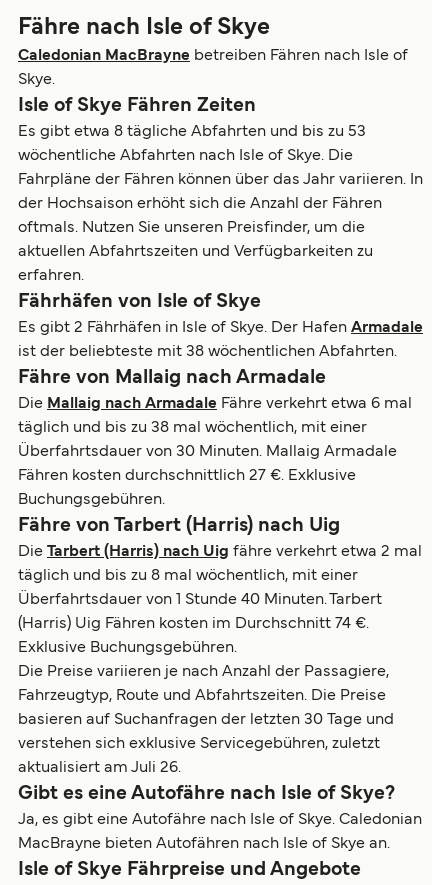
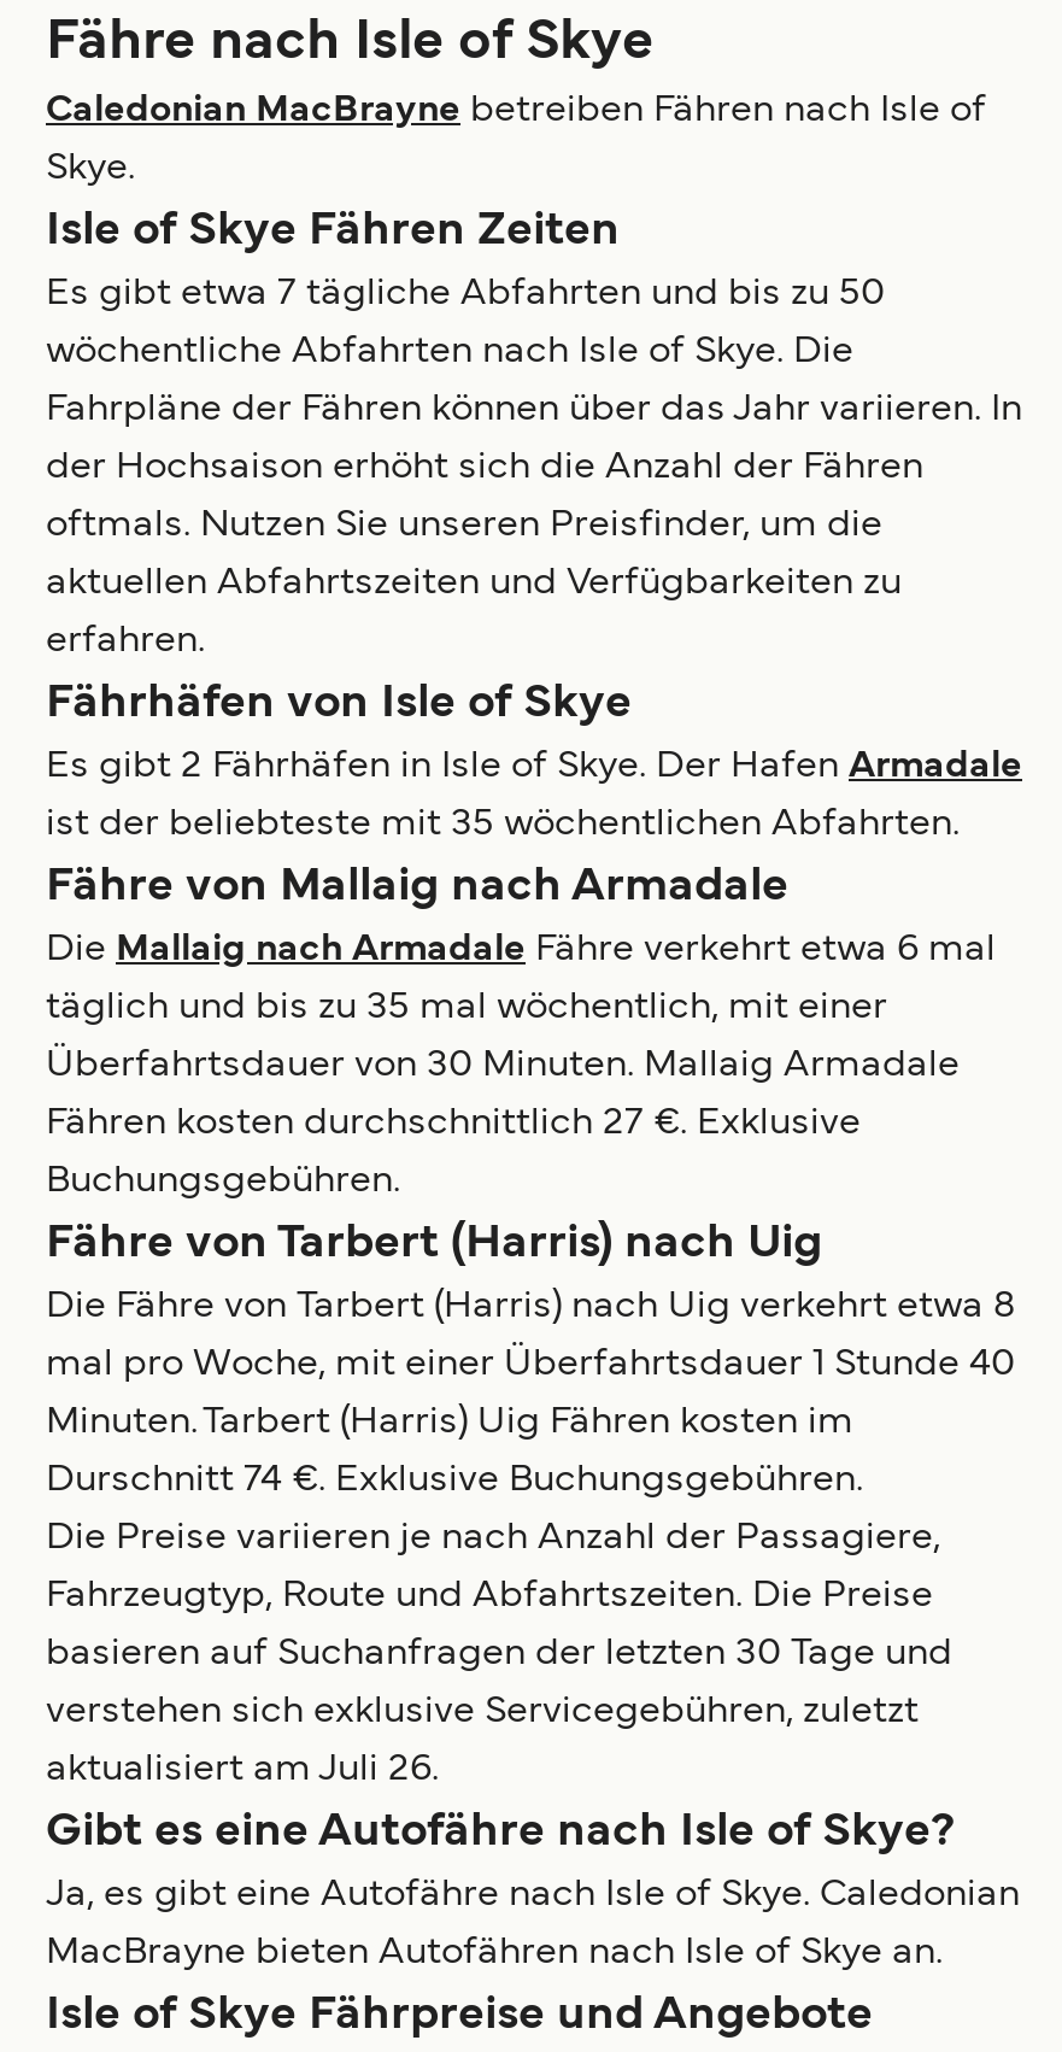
- Es gibt etwa 8 tägliche Abfahrten und bis zu 53
+ Es gibt etwa 7 tägliche Abfahrten und bis zu 50

- ist der beliebteste mit 38 wöchentlichen Abfahrten.
+ ist der beliebteste mit 35 wöchentlichen Abfahrten.

- täglich und bis zu 38 mal wöchentlich, mit einer
+ täglich und bis zu 35 mal wöchentlich, mit einer

- Die Tarbert (Harris) nach Uig fähre verkehrt etwa 2 mal
- täglich und bis zu 8 mal wöchentlich, mit einer
- Überfahrtsdauer von 1 Stunde 40 Minuten. Tarbert
- (Harris) Uig Fähren kosten im Durchschnitt 74 €.
- Exklusive Buchungsgebühren.
+ Die Fähre von Tarbert (Harris) nach Uig verkehrt etwa 8
+ mal pro Woche, mit einer Überfahrtsdauer 1 Stunde 40
+ Minuten. Tarbert (Harris) Uig Fähren kosten im
+ Durschnitt 74 €. Exklusive Buchungsgebühren.
